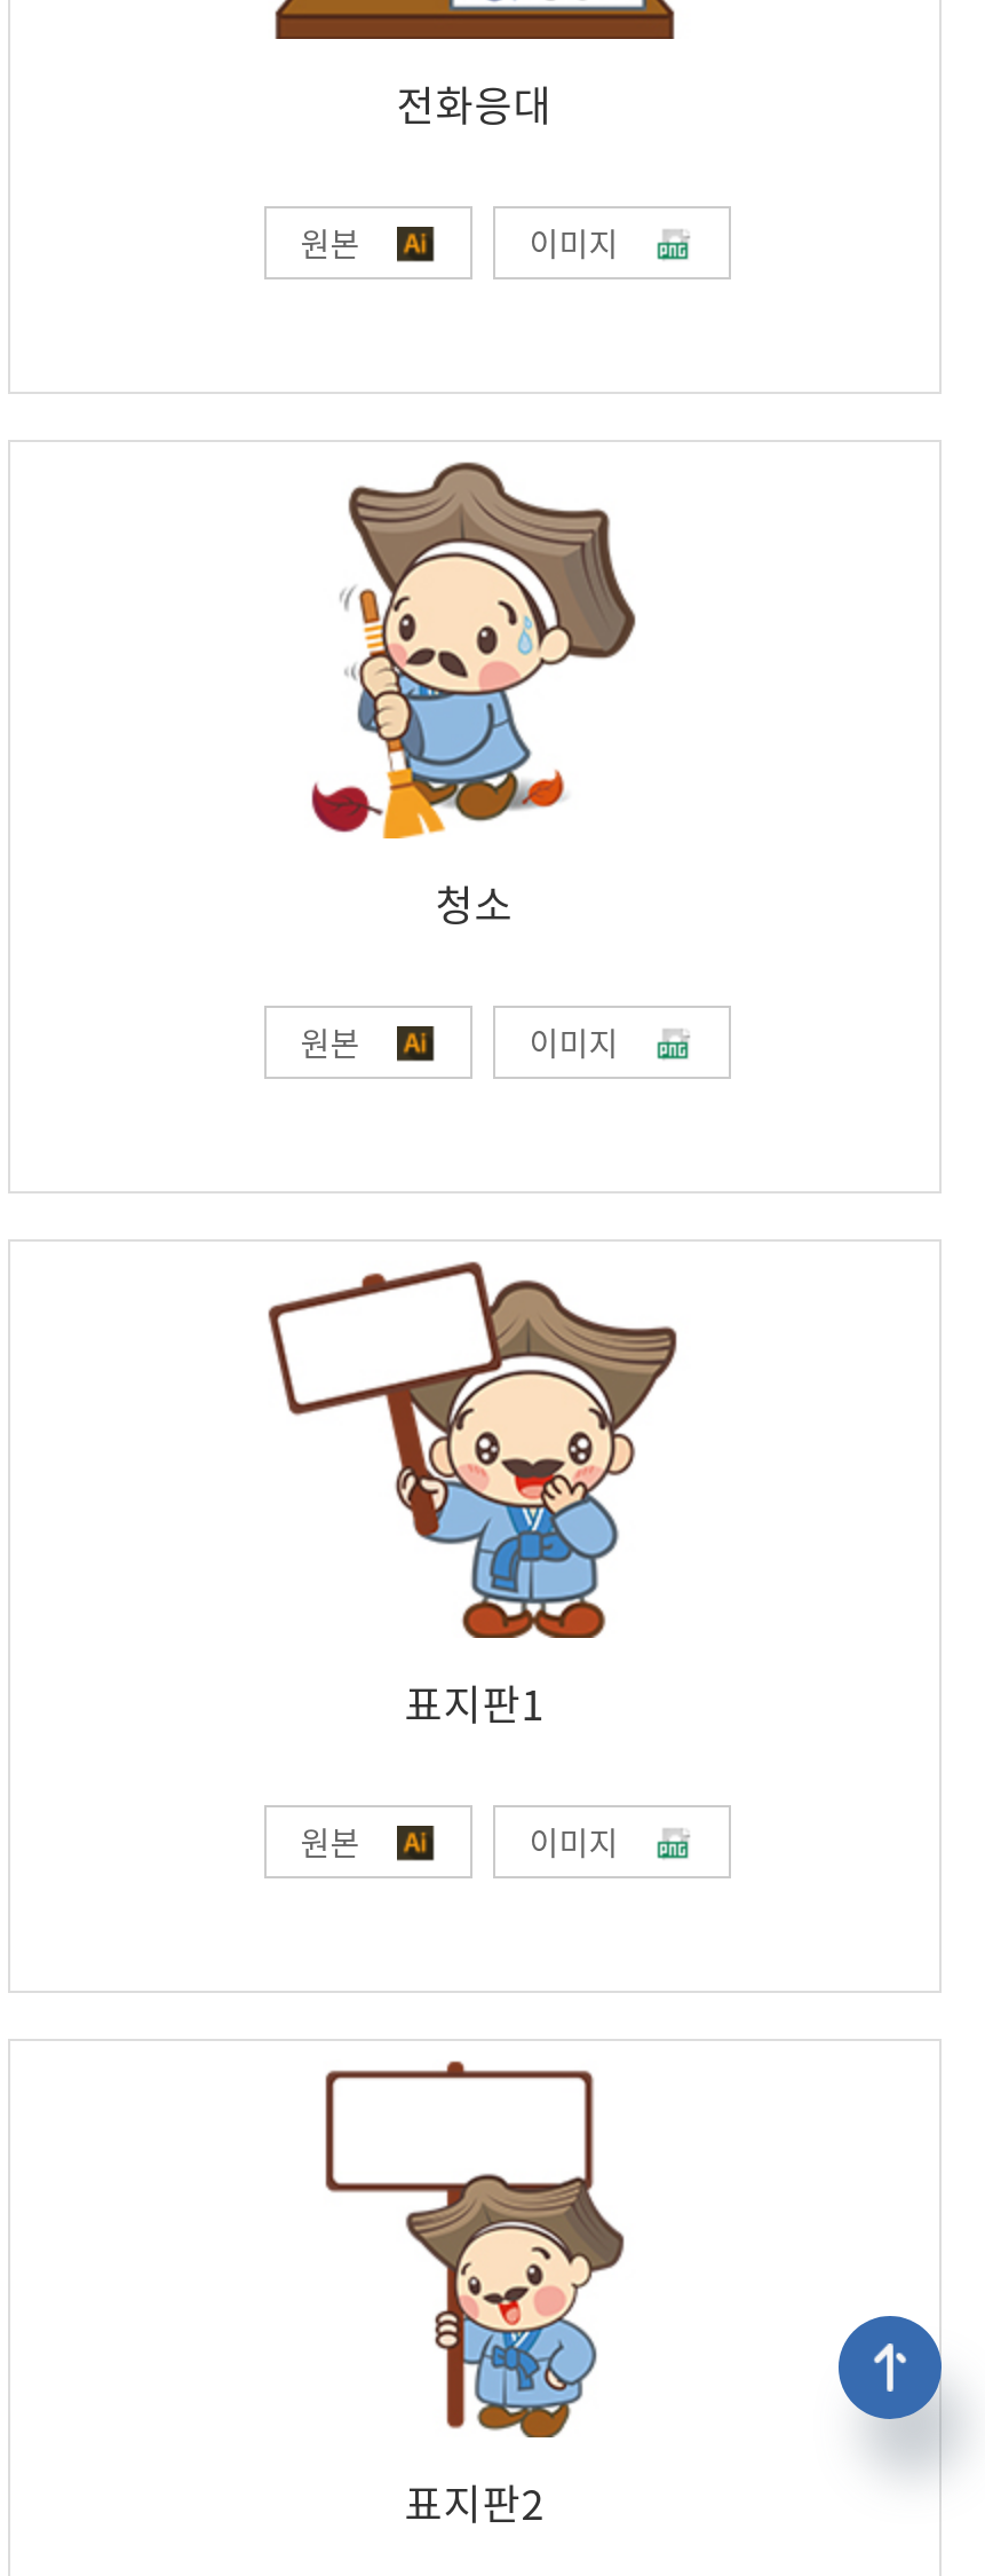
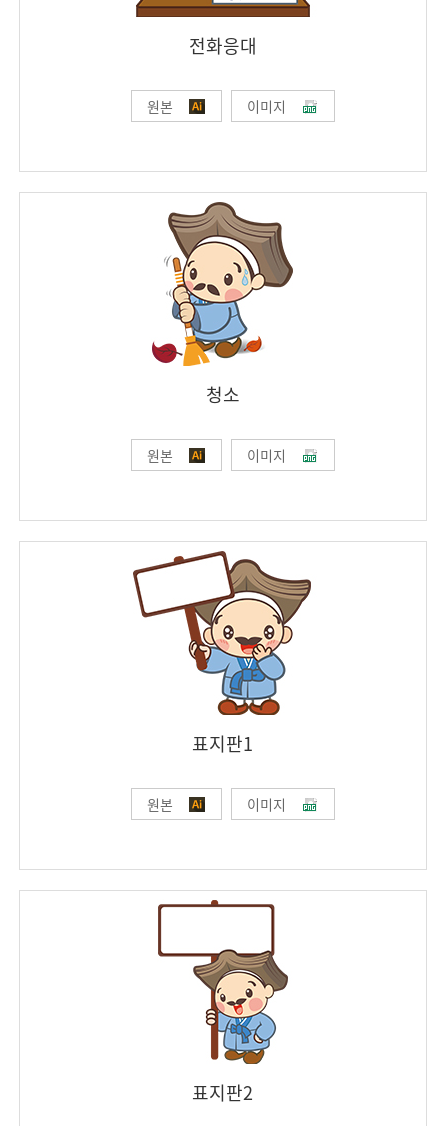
- [image]
